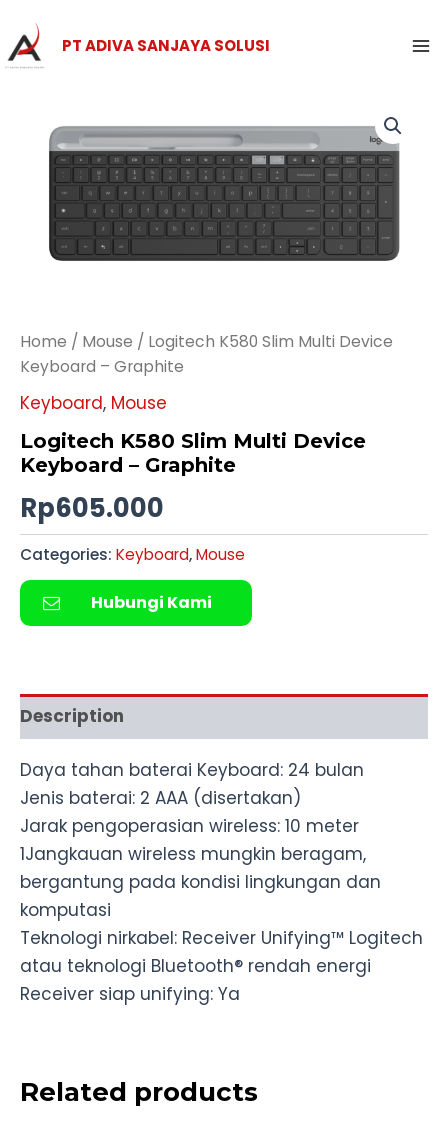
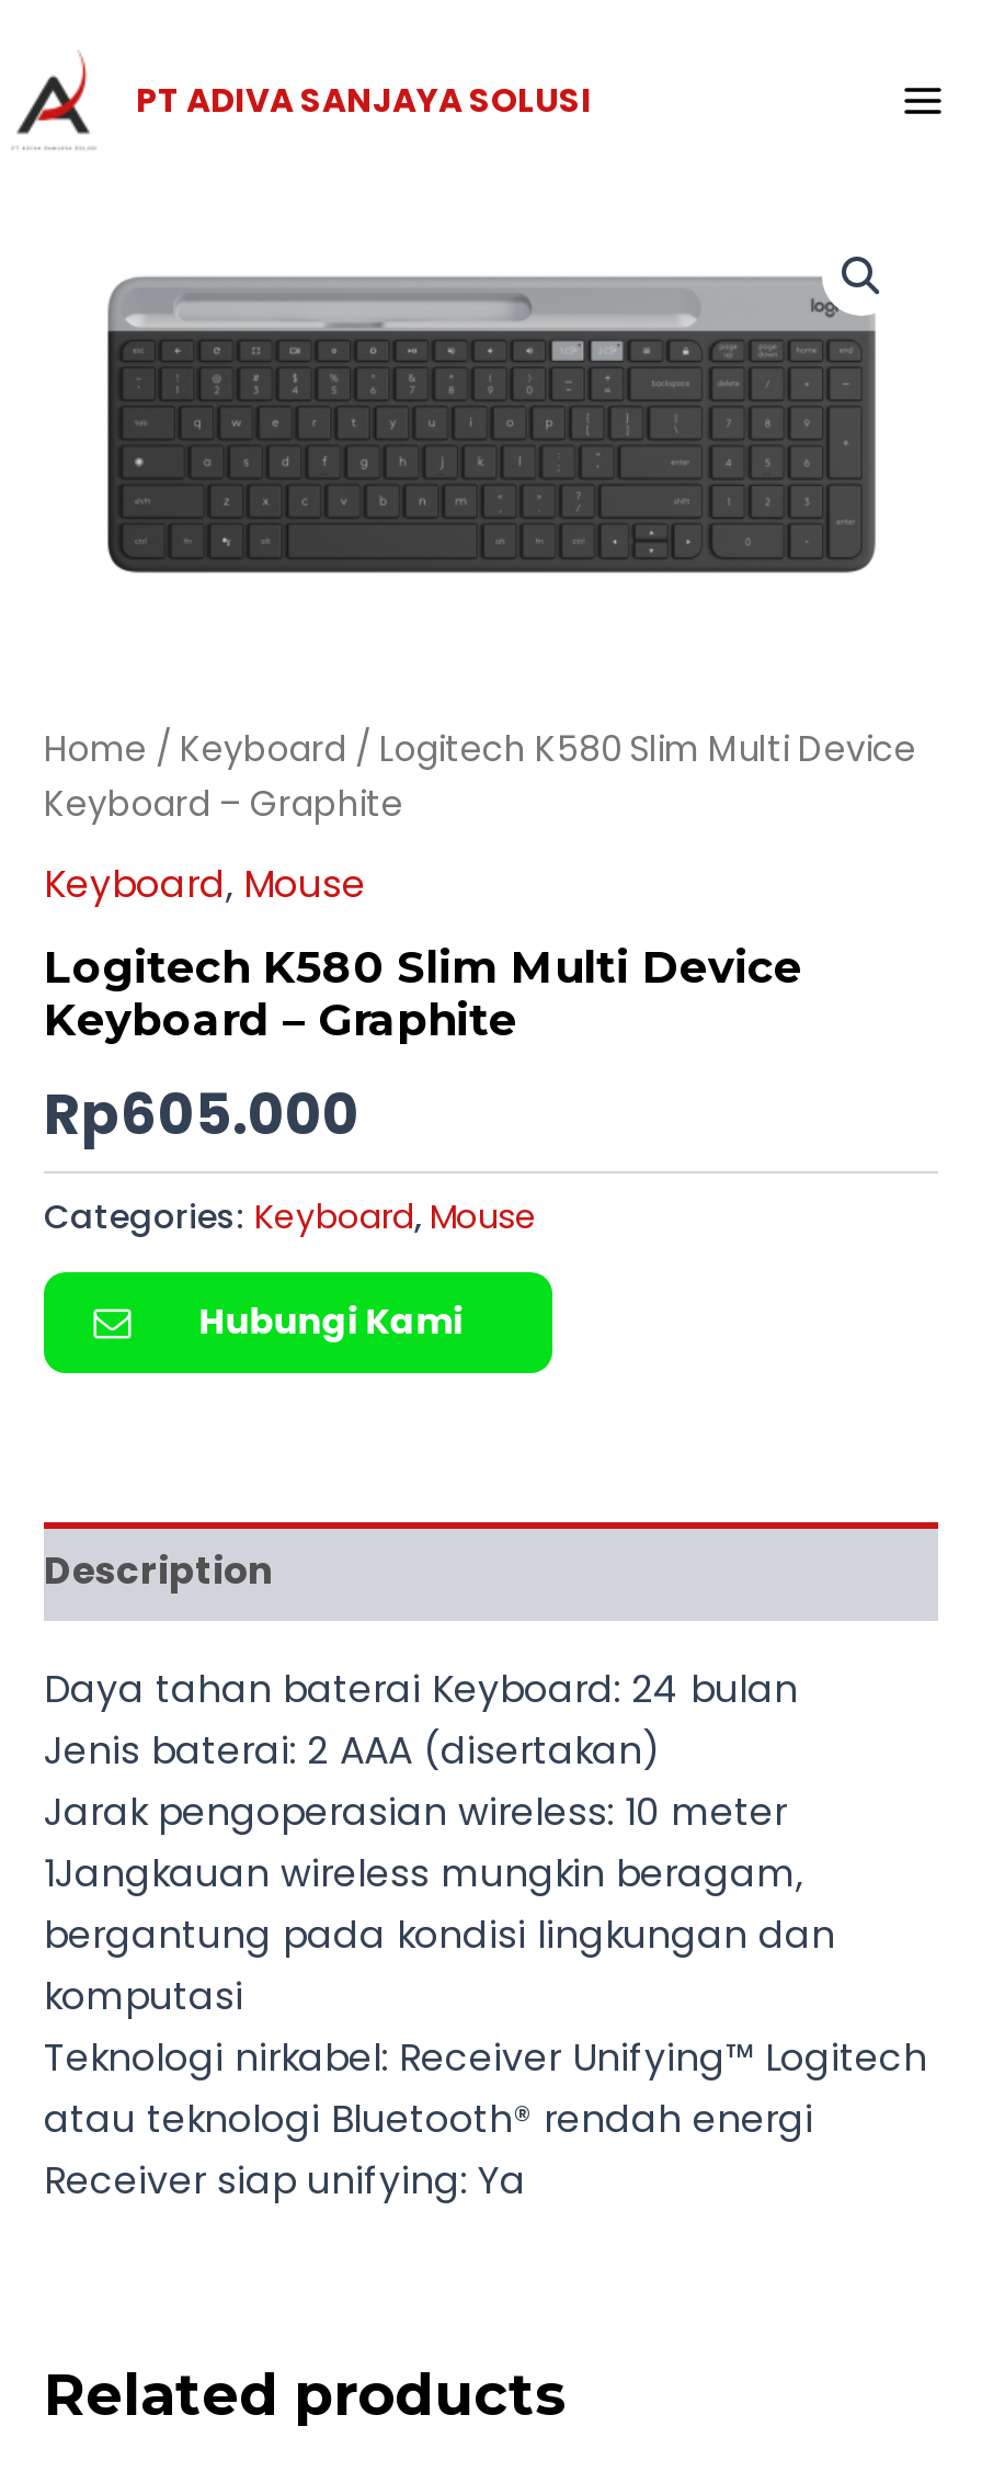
- Home / Mouse / Logitech K580 Slim Multi Device
+ Home / Keyboard / Logitech K580 Slim Multi Device
